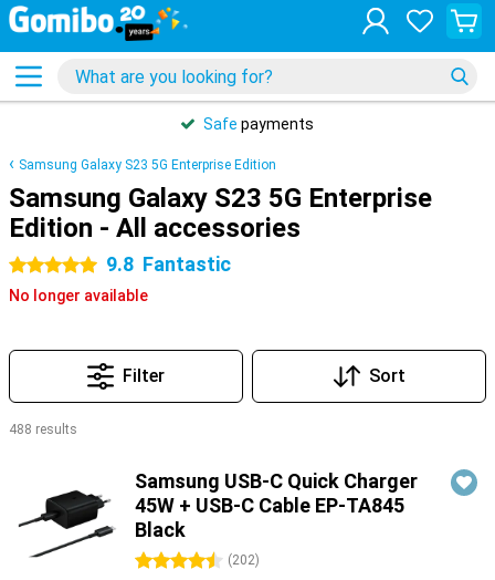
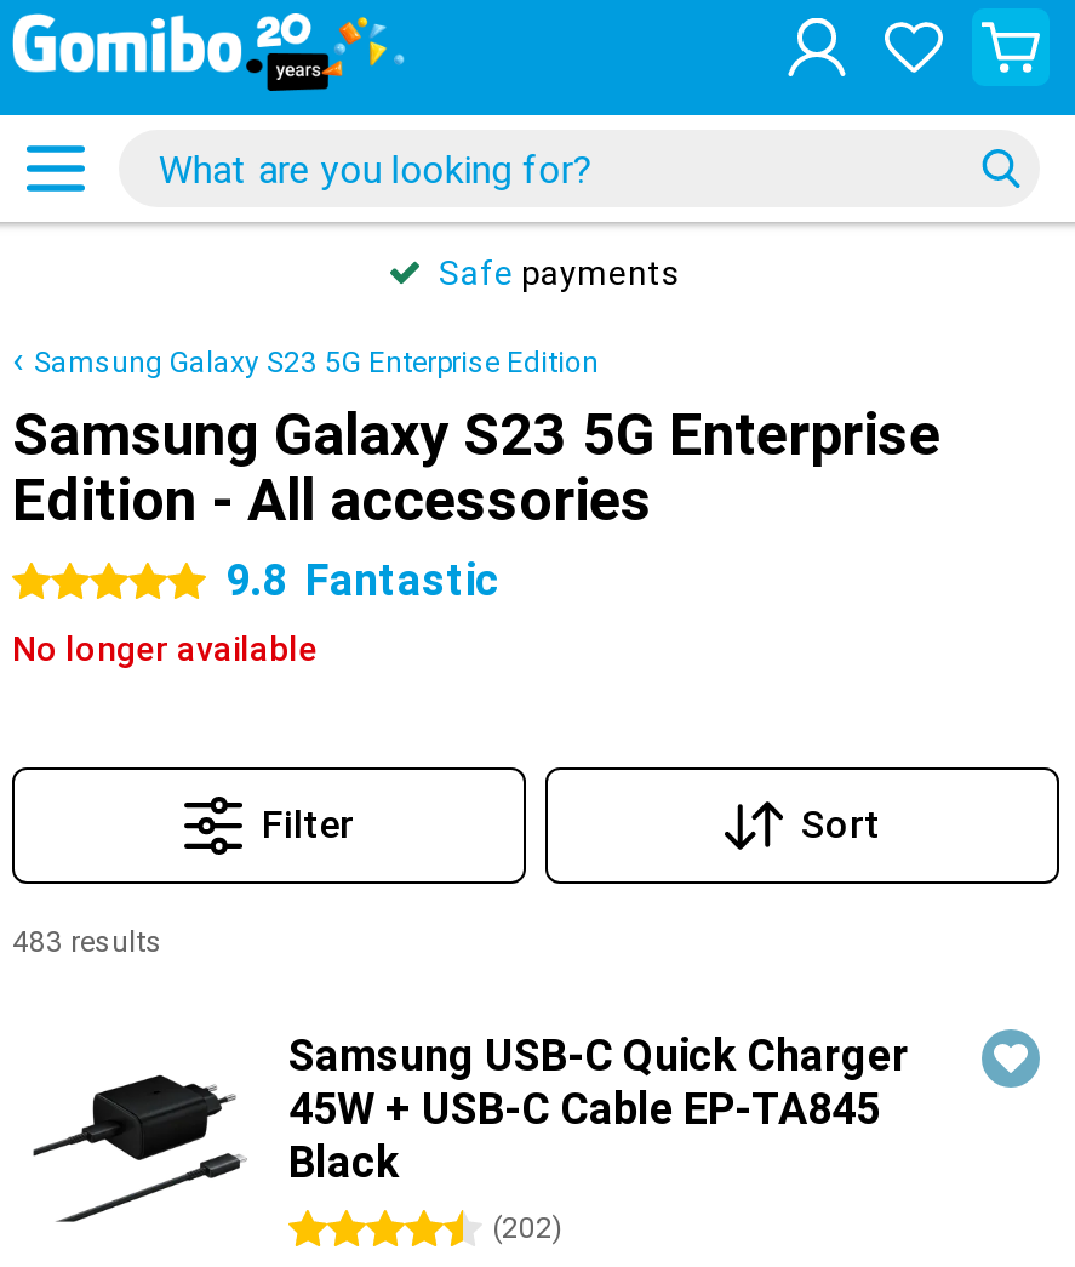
- 488 results
+ 483 results
